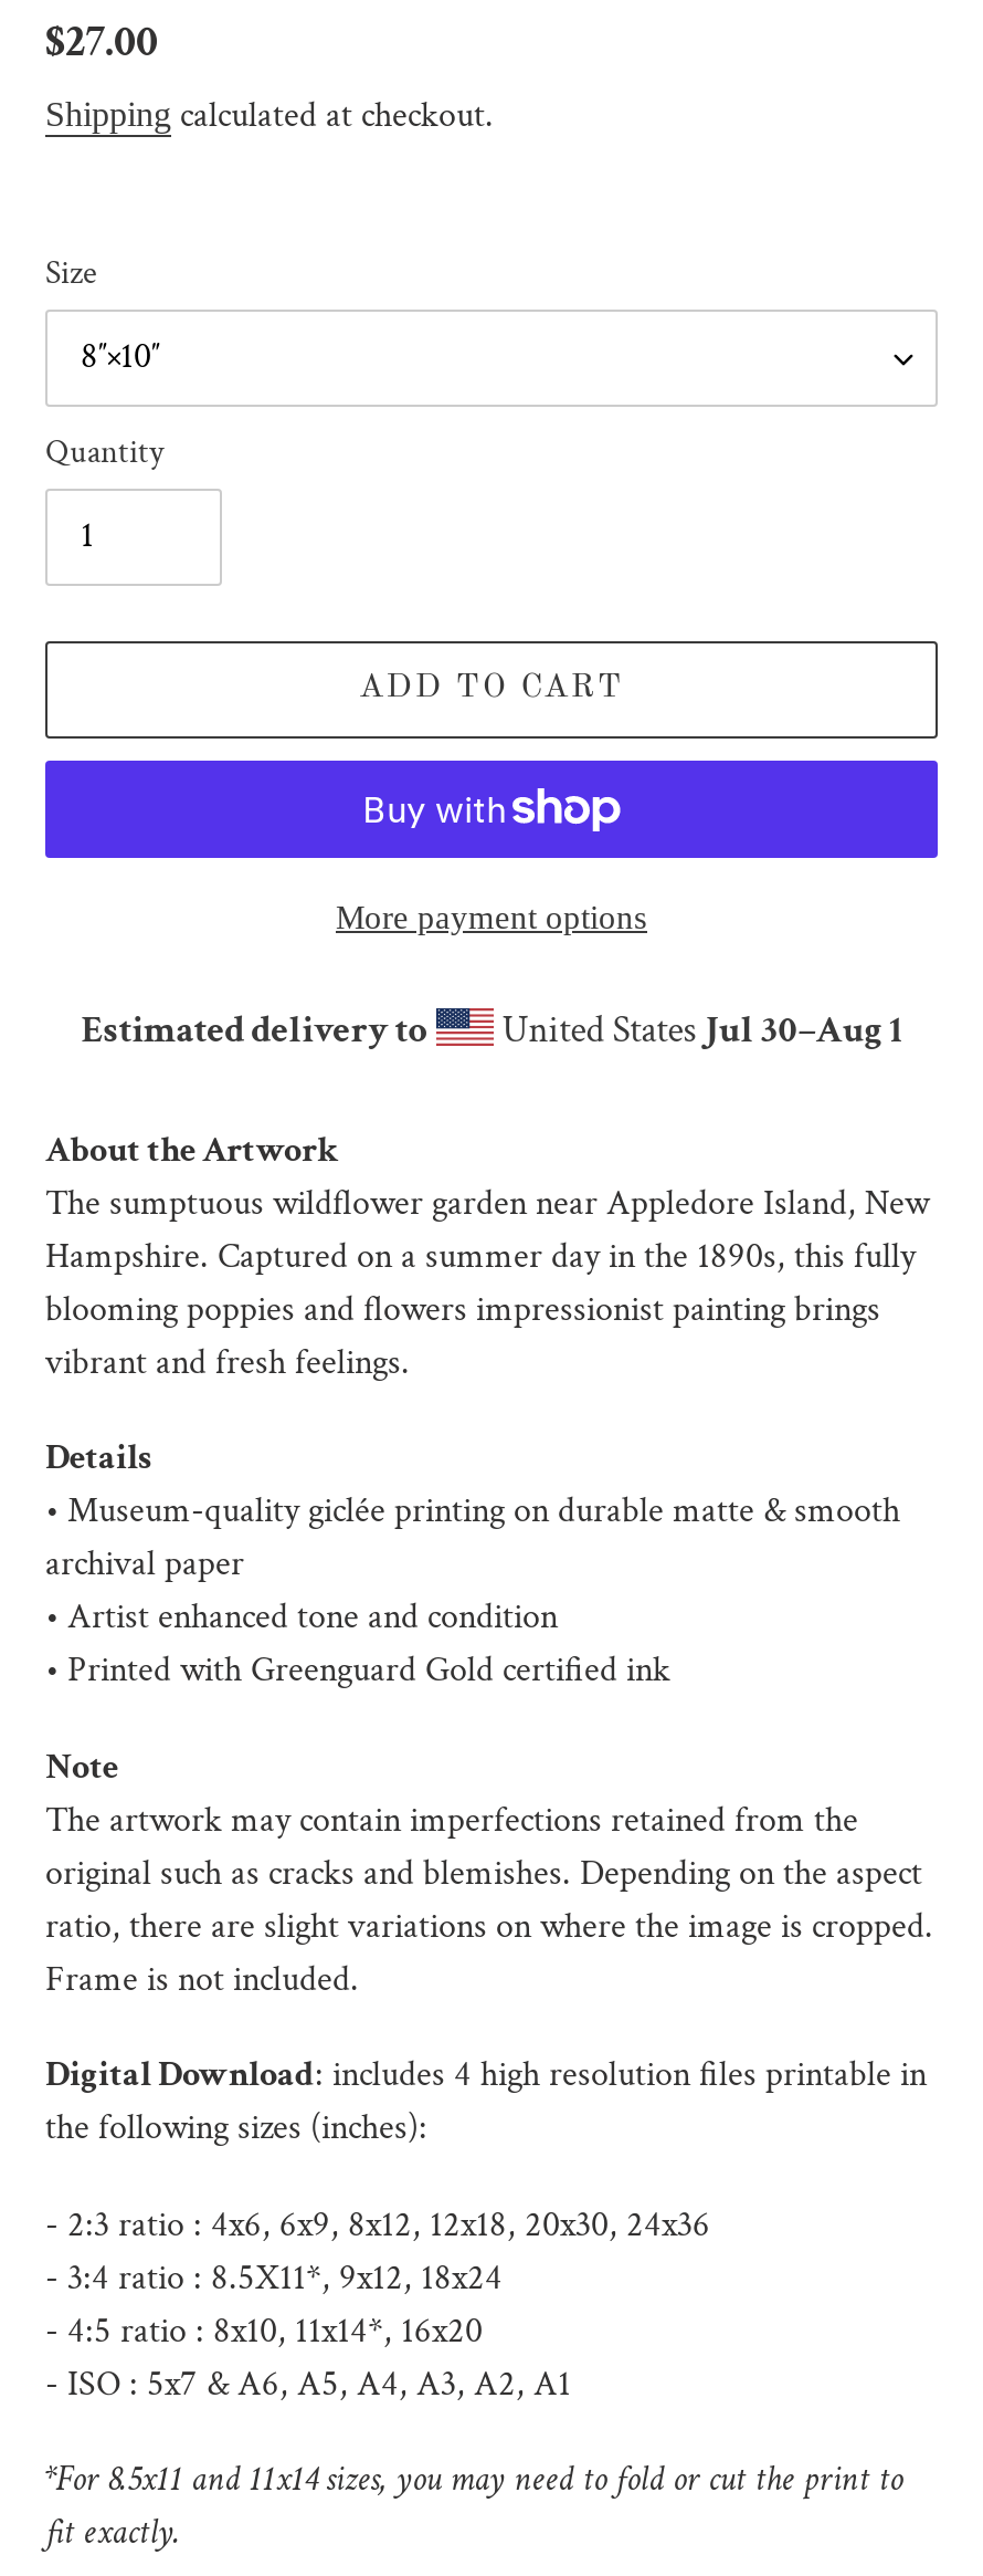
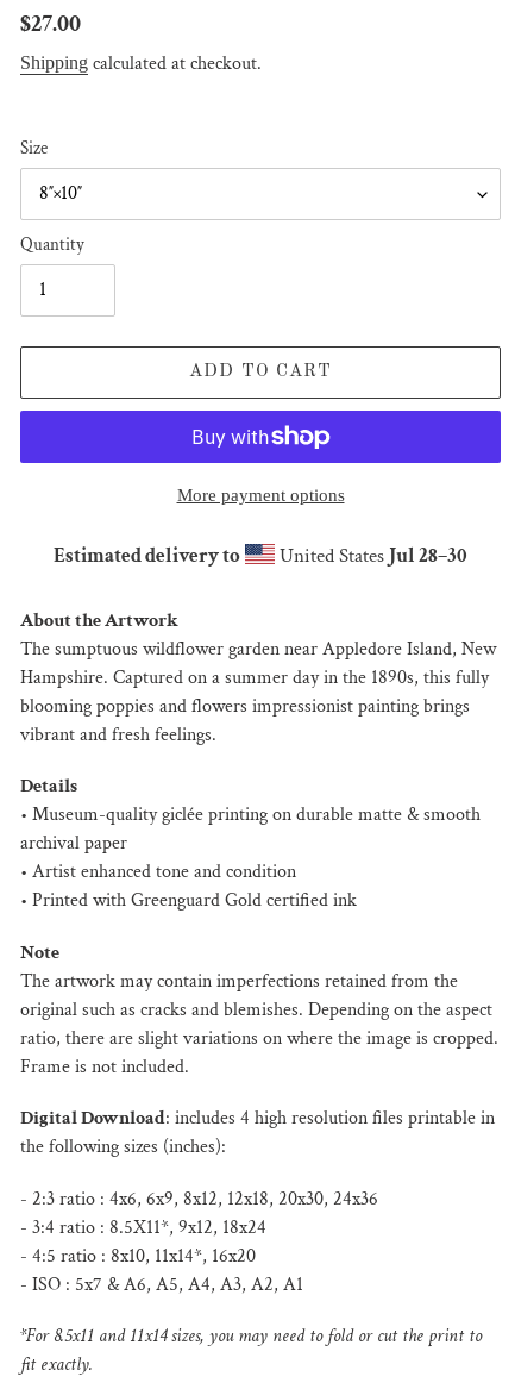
- United States Jul 30–Aug 1
+ United States Jul 28–30
